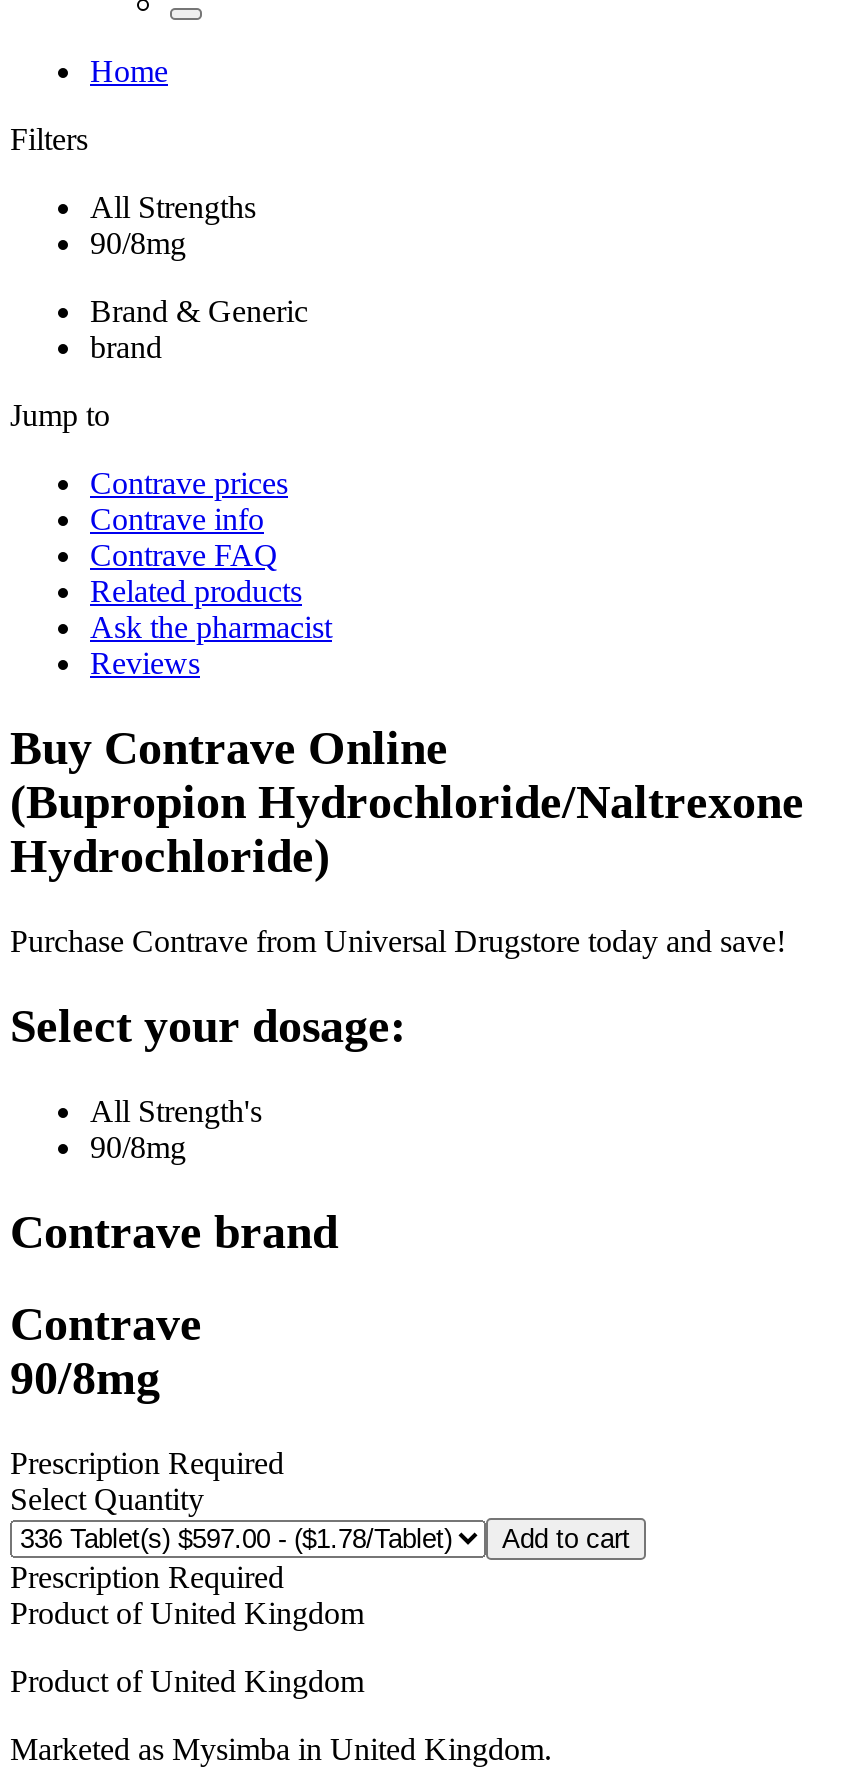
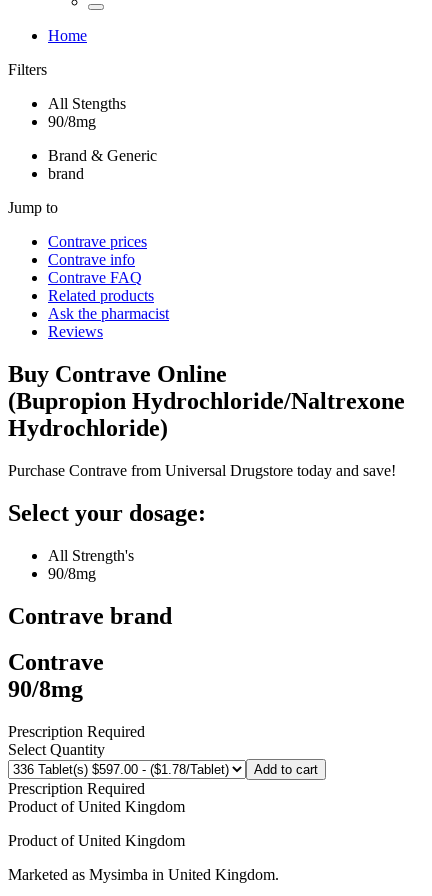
- All Strengths
+ All Stengths
